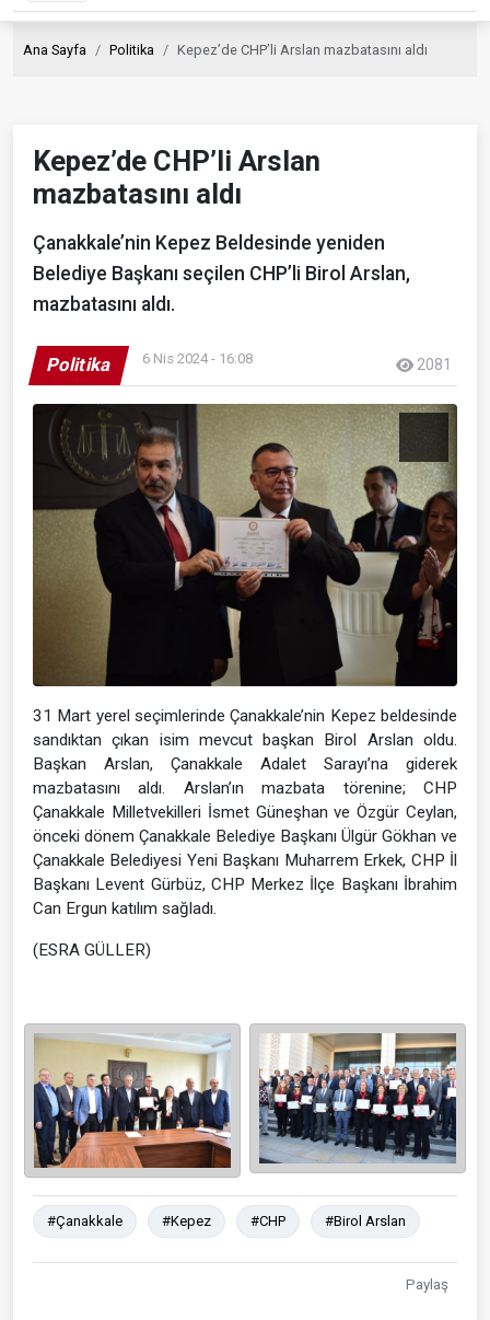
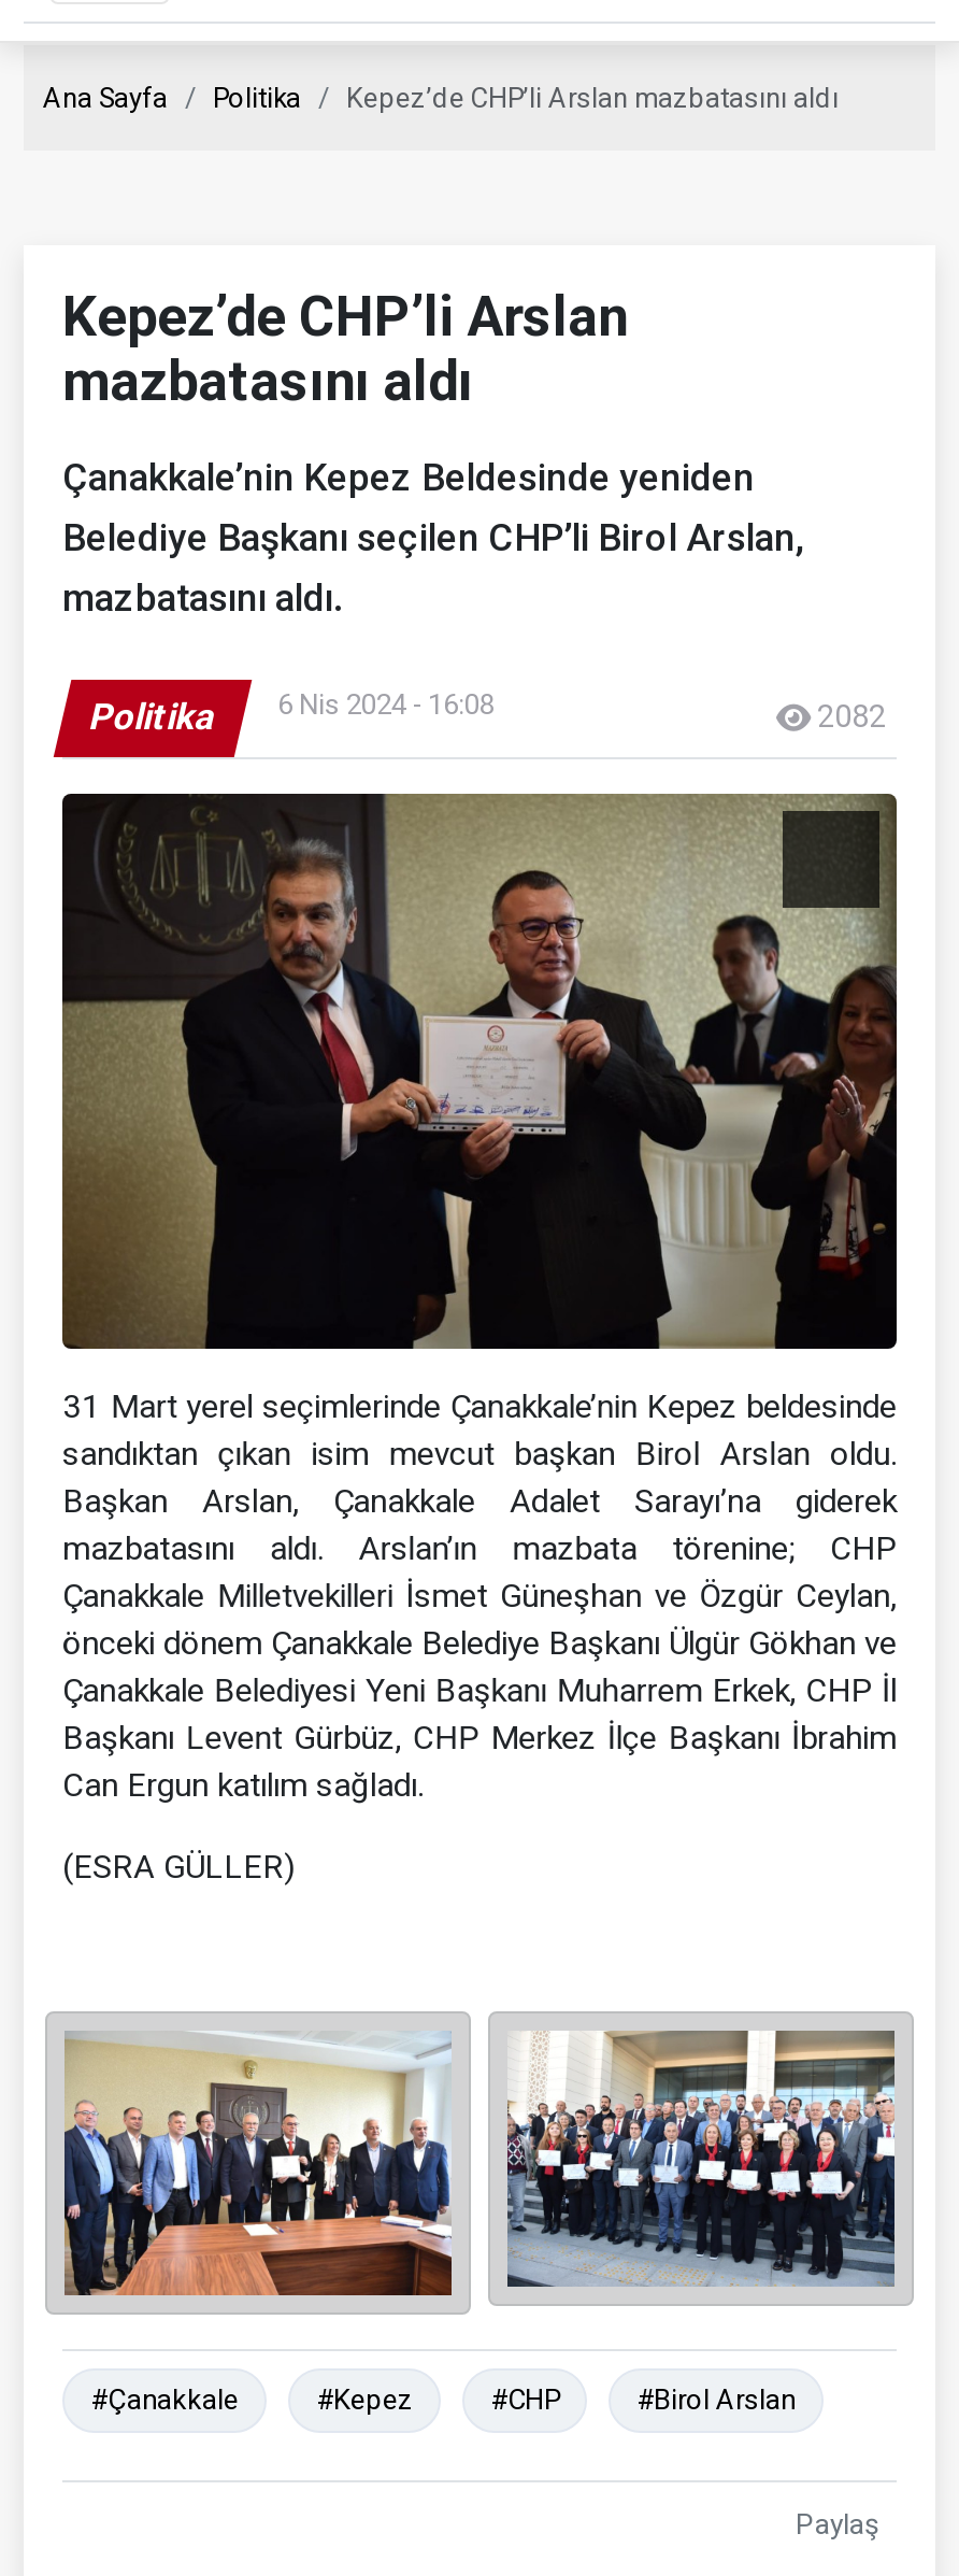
- 2081
+ 2082
